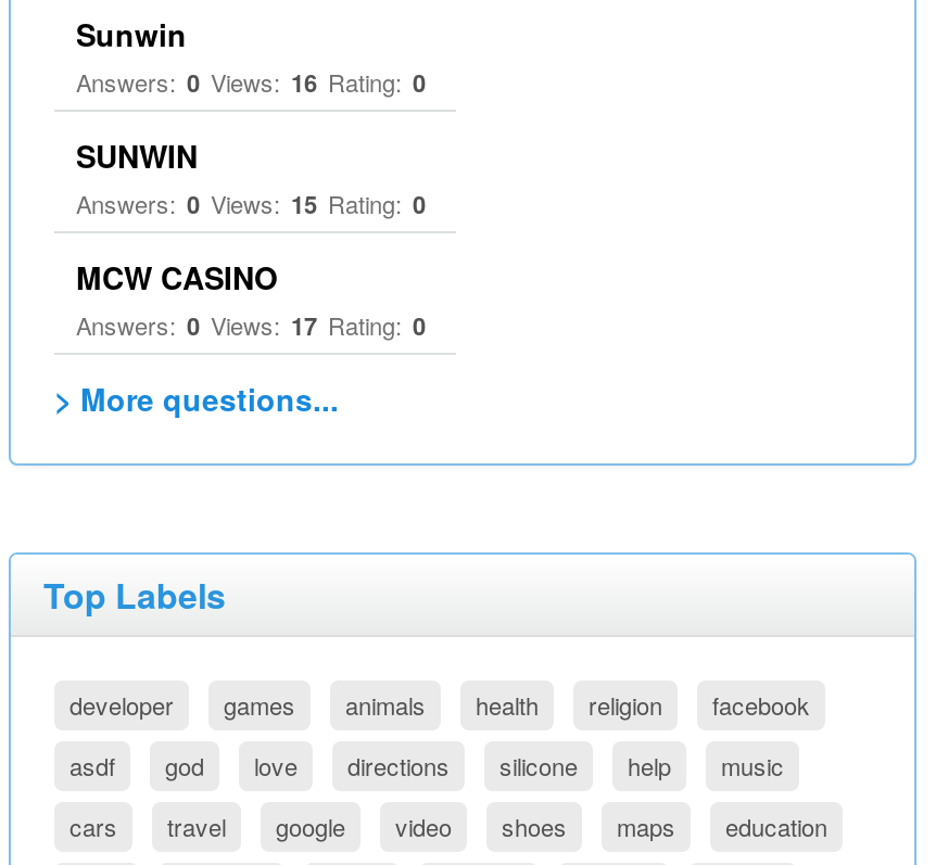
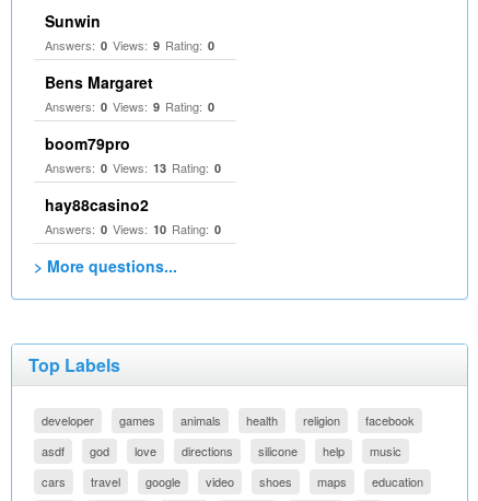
- Answers: 0 Views: 16 Rating: 0
- SUNWIN
- Answers: 0 Views: 15 Rating: 0
- MCW CASINO
- Answers: 0 Views: 17 Rating: 0
+ Answers: 0 Views: 9 Rating: 0
+ Bens Margaret
+ Answers: 0 Views: 9 Rating: 0
+ boom79pro
+ Answers: 0 Views: 13 Rating: 0
+ hay88casino2
+ Answers: 0 Views: 10 Rating: 0
